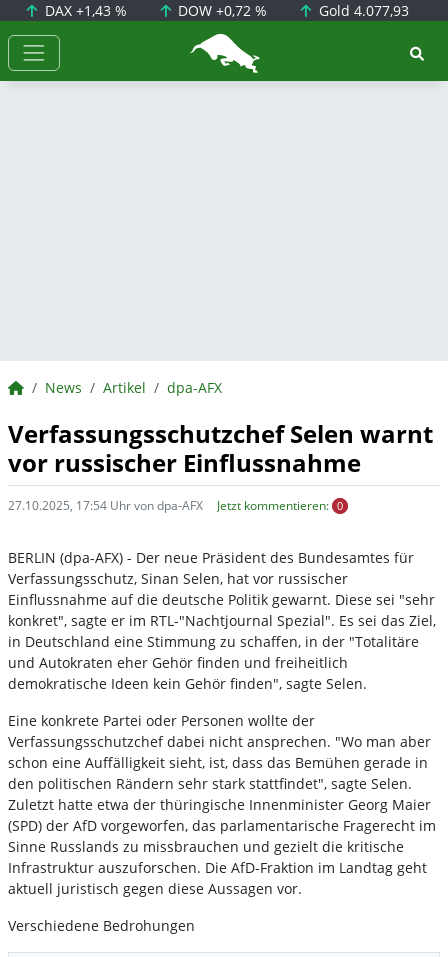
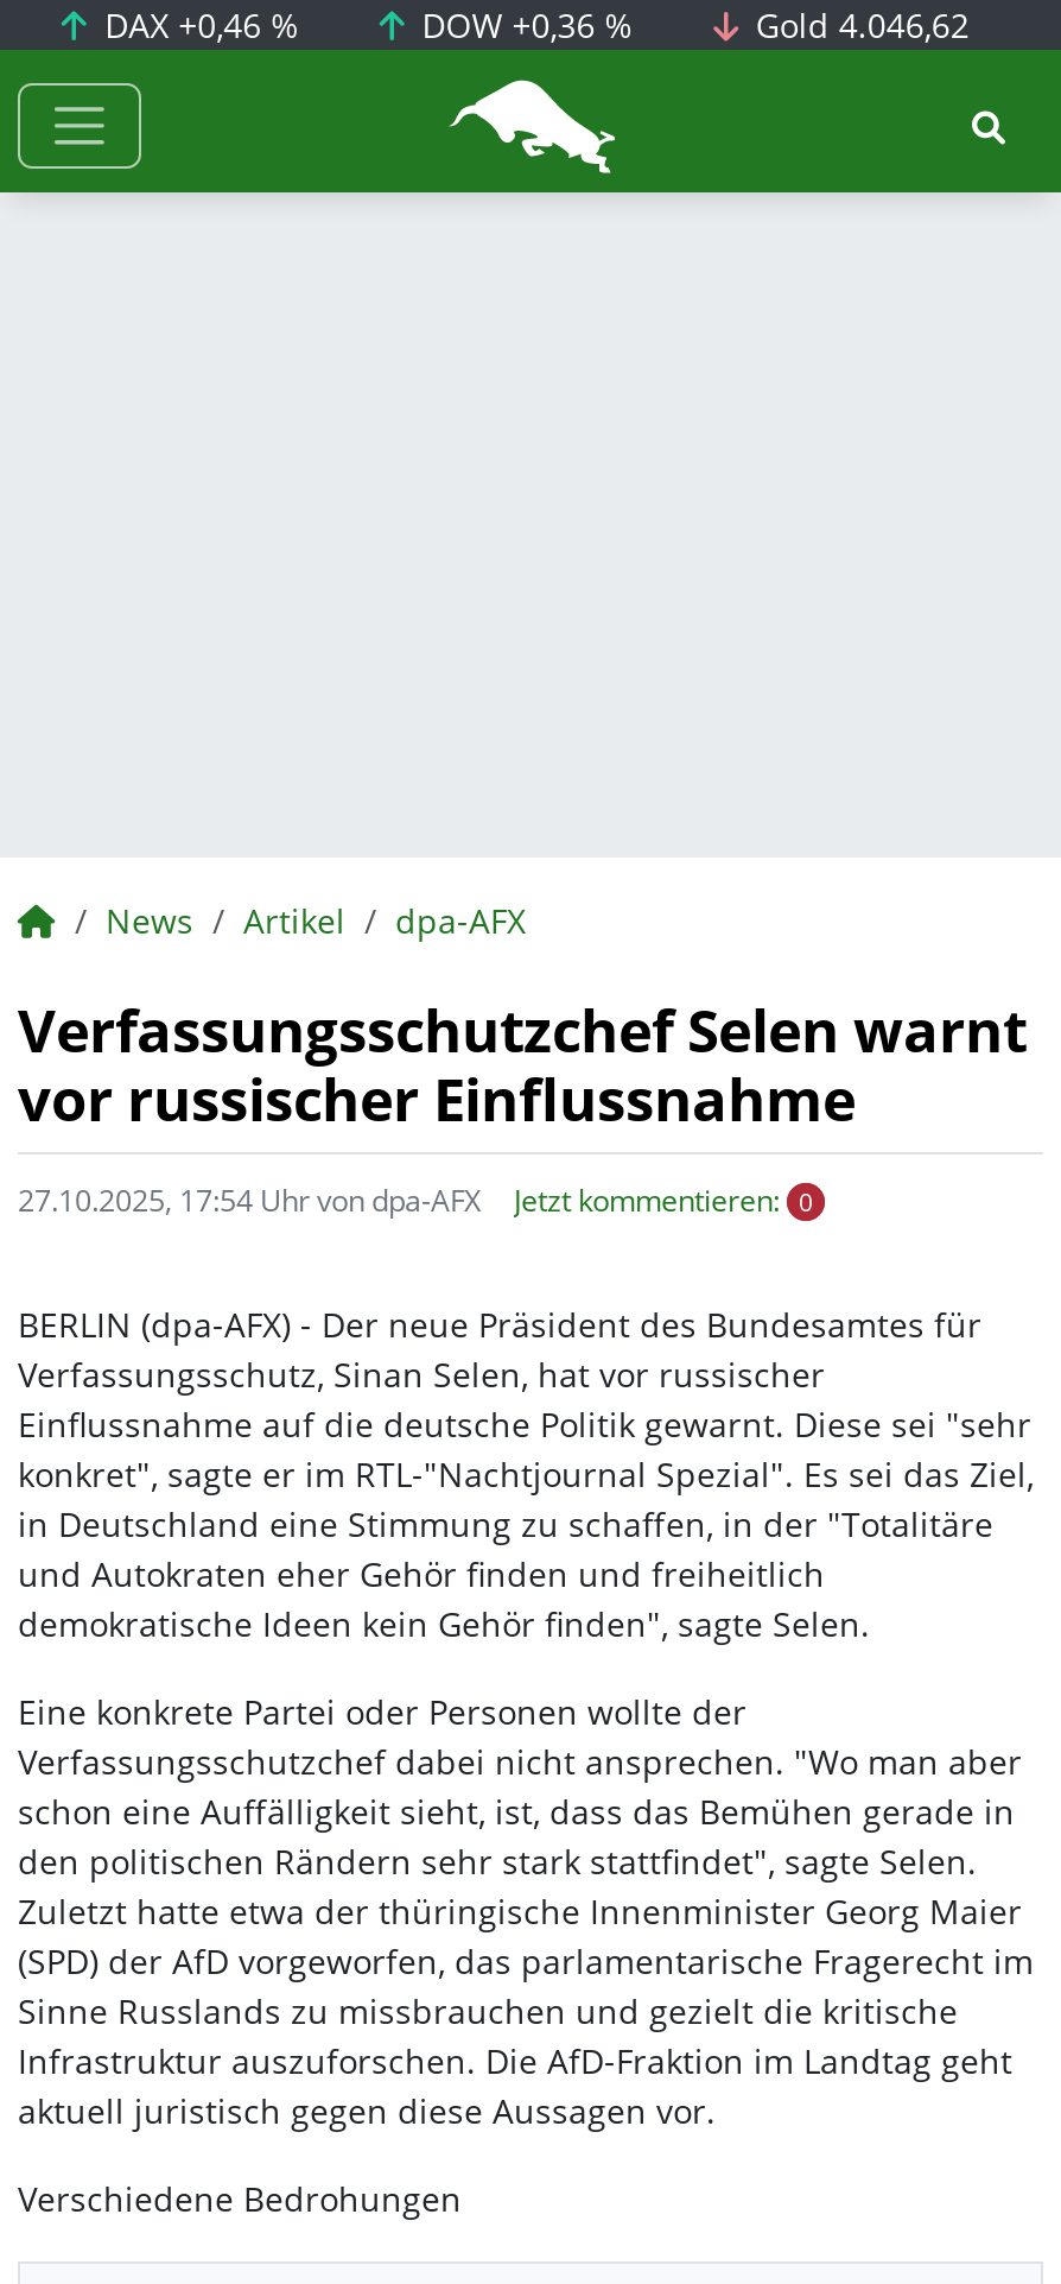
- DAX +1,43 %
+ DAX +0,46 %

- DOW +0,72 %
+ DOW +0,36 %

- Gold 4.077,93
+ Gold 4.046,62
